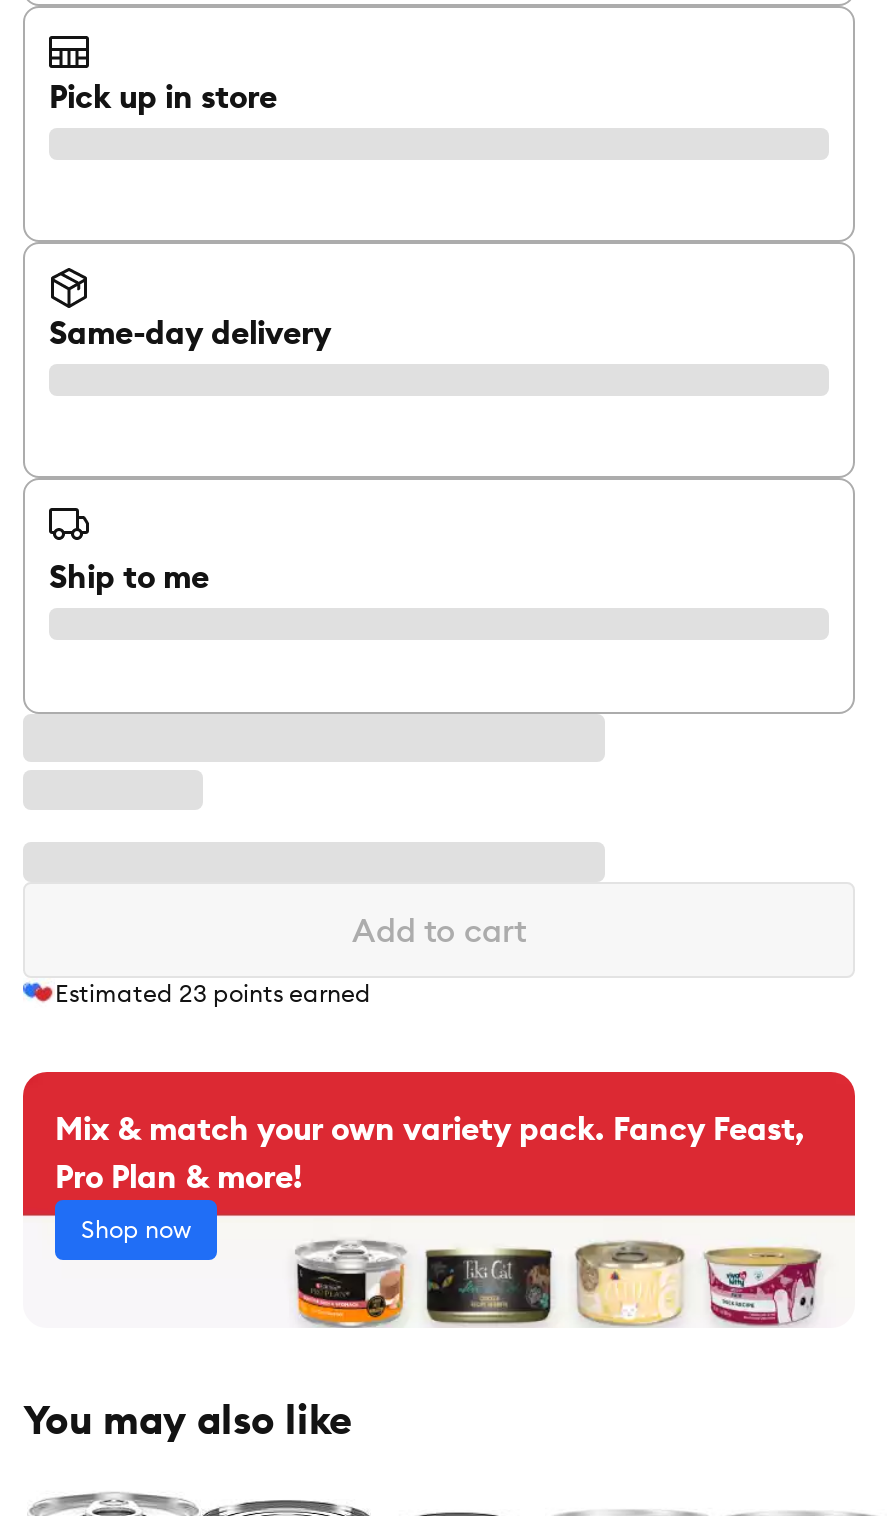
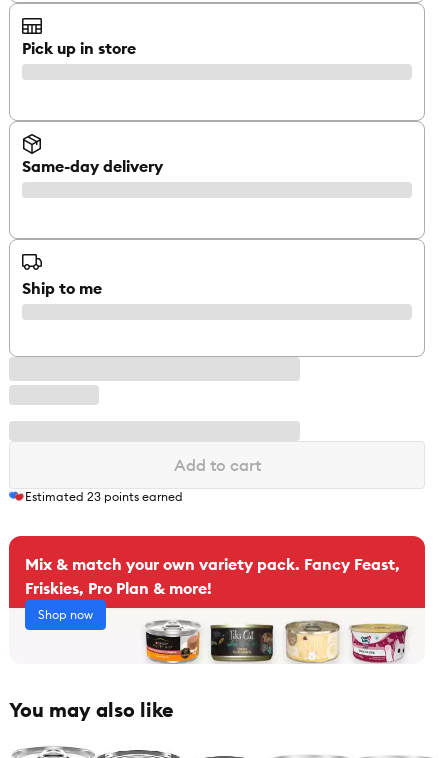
- Pro Plan & more!
+ Friskies, Pro Plan & more!
